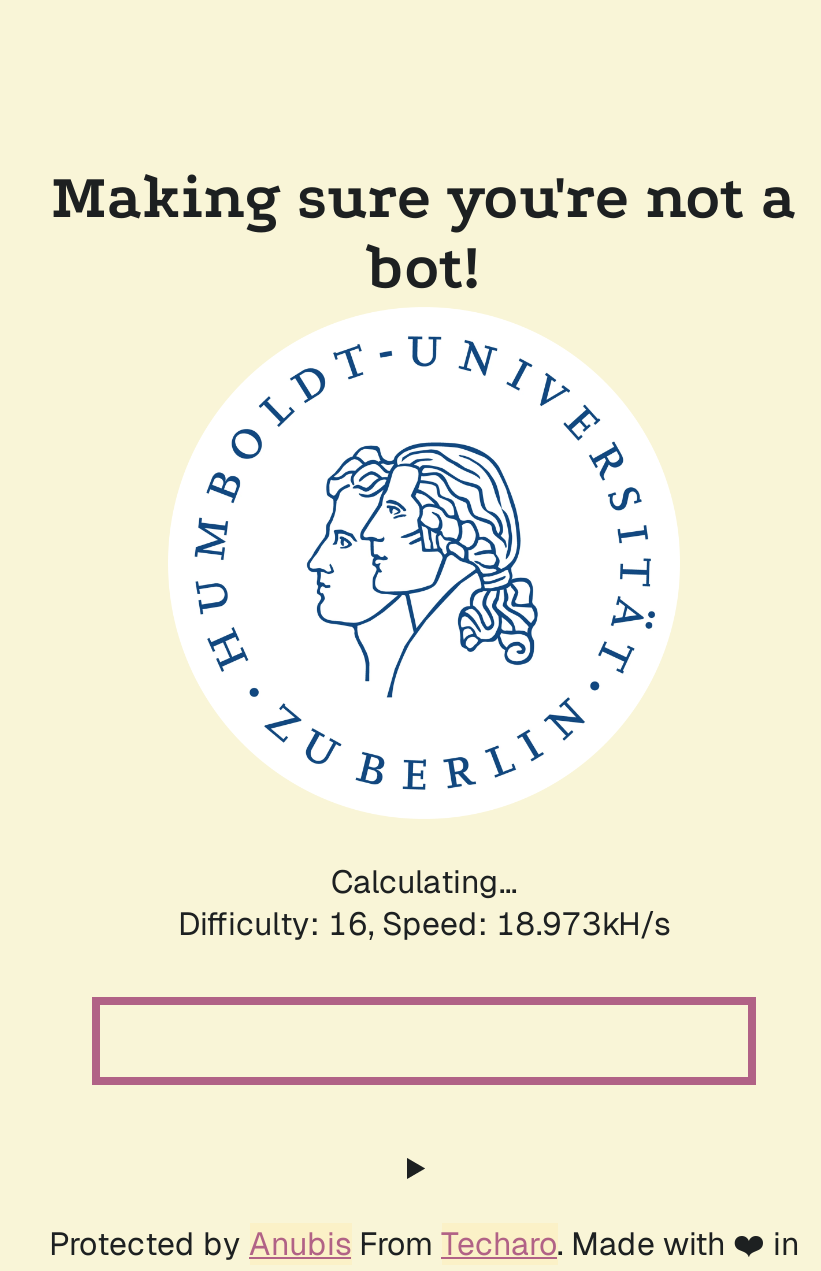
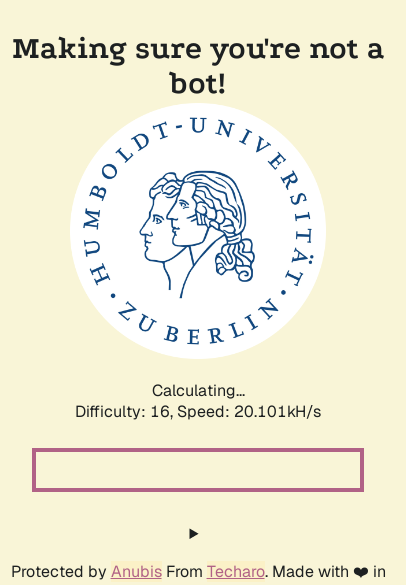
- Difficulty: 16, Speed: 18.973kH/s
+ Difficulty: 16, Speed: 20.101kH/s
